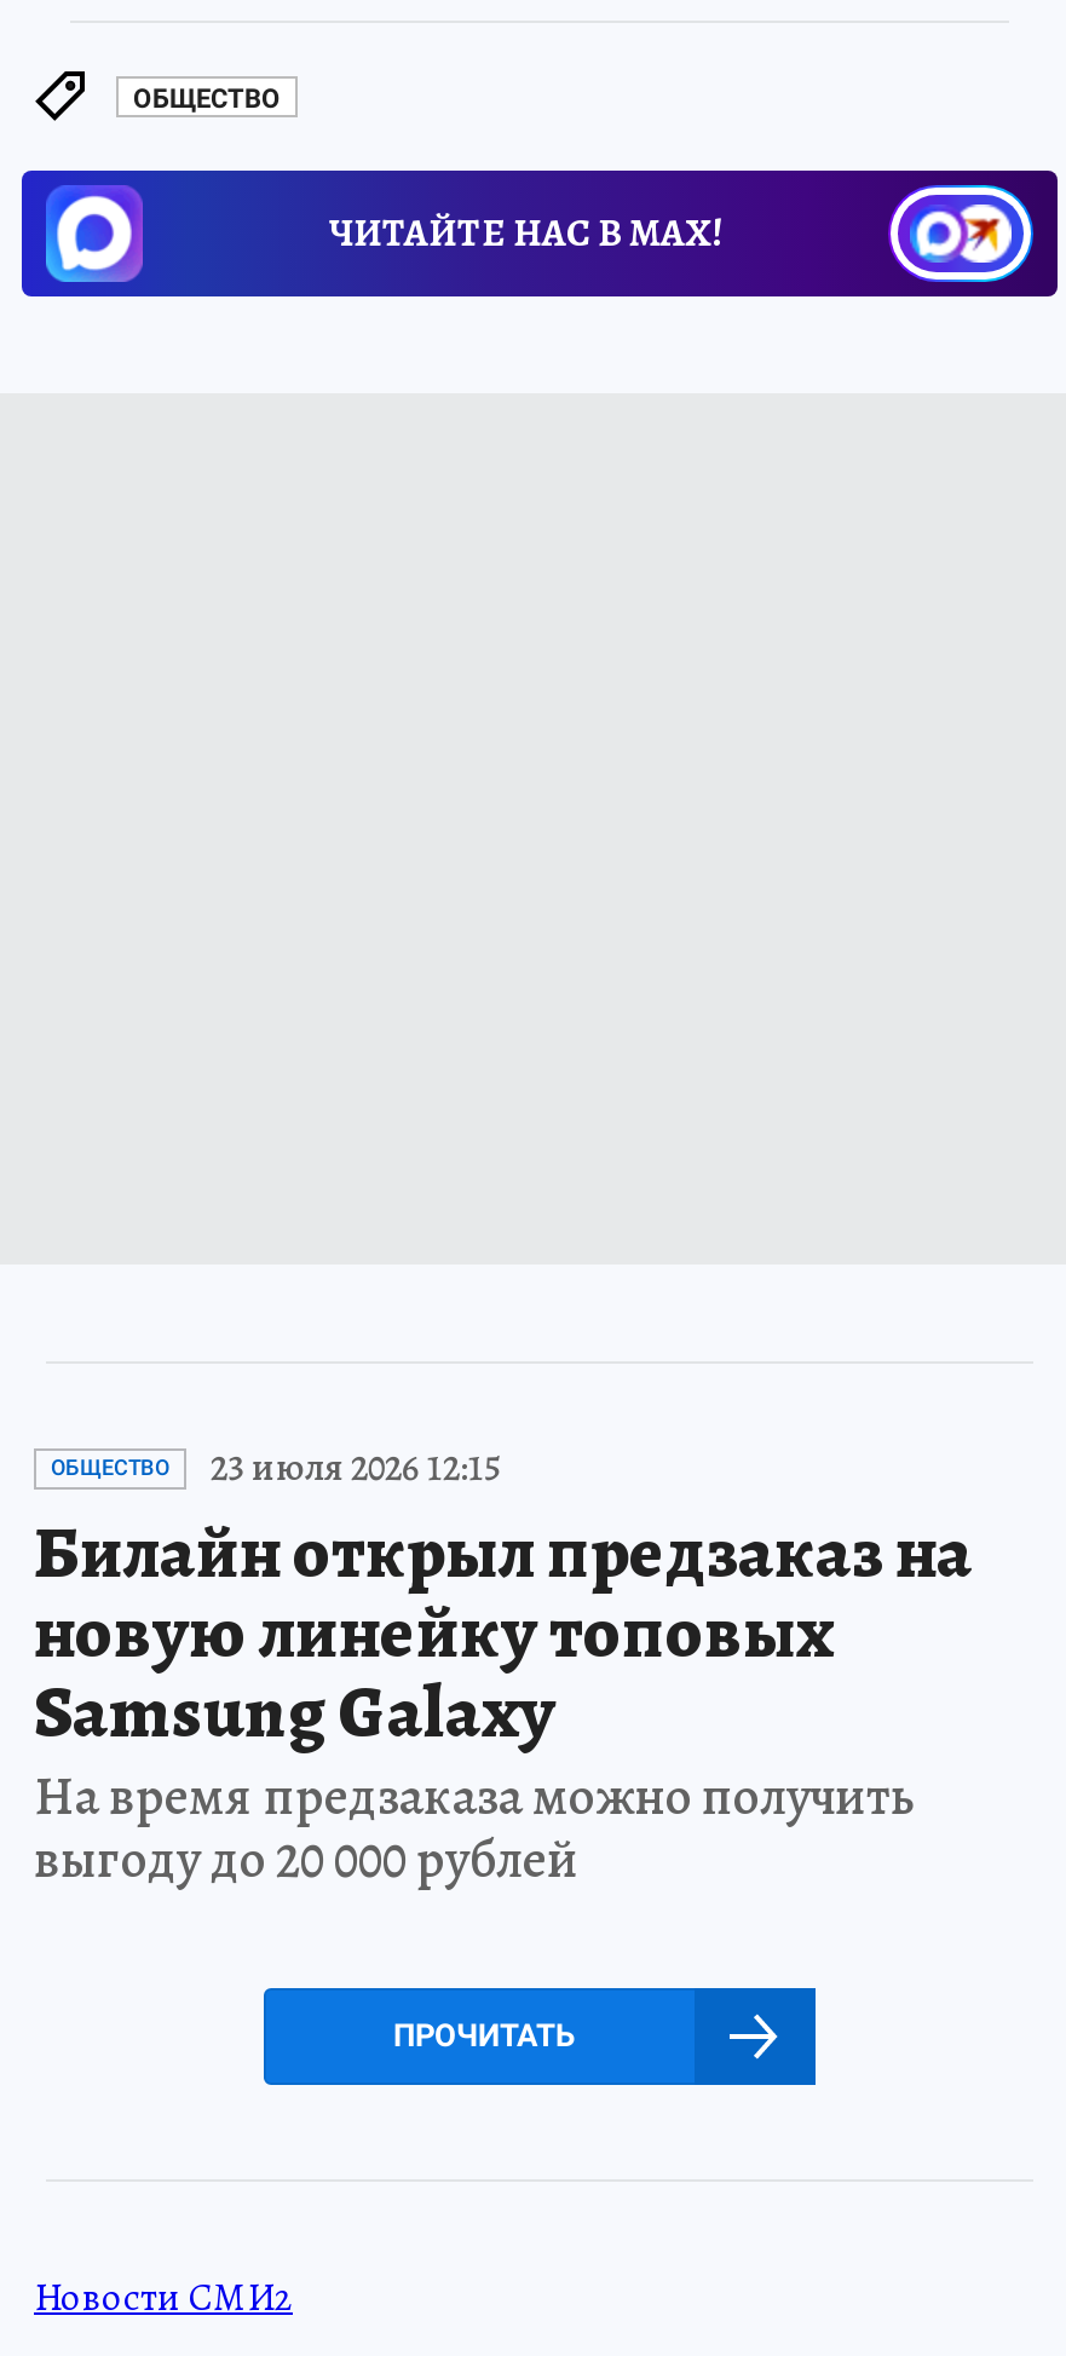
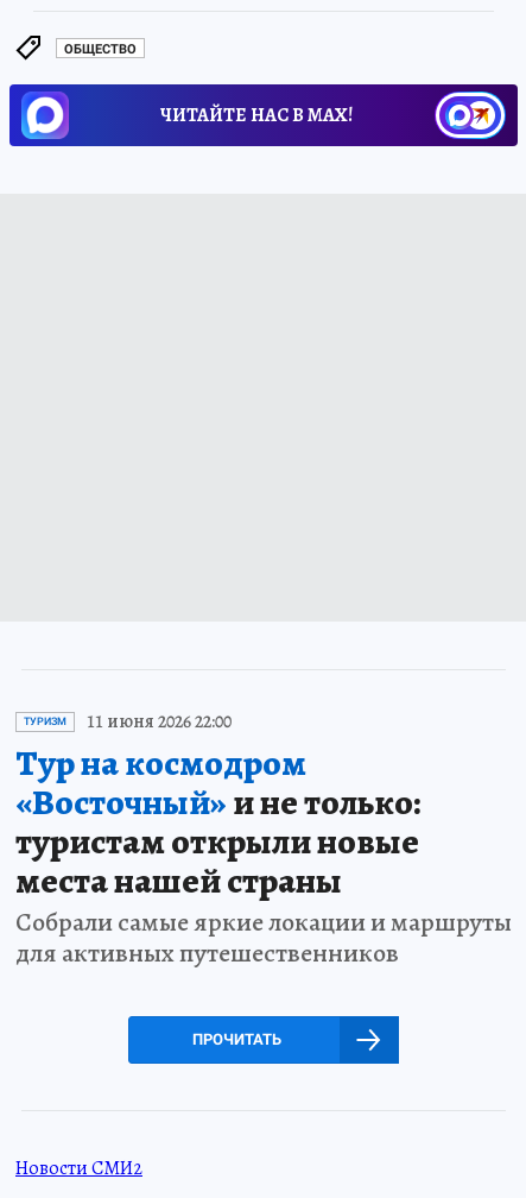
- ОБЩЕСТВО
- 23 июля 2026 12:15
- Билайн открыл предзаказ на
- новую линейку топовых
- Samsung Galaxy
- На время предзаказа можно получить
- выгоду до 20 000 рублей
+ ТУРИЗМ
+ 11 июня 2026 22:00
+ Тур на космодром
+ «Восточный»и не только:
+ туристам открыли новые
+ места нашей страны
+ Собрали самые яркие локации и маршруты
+ для активных путешественников
